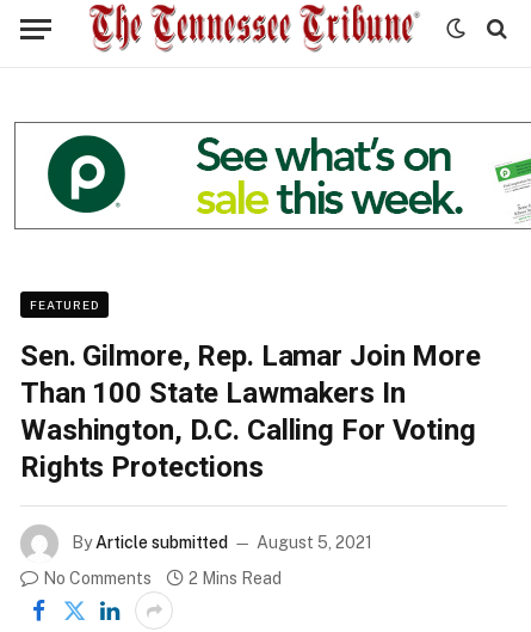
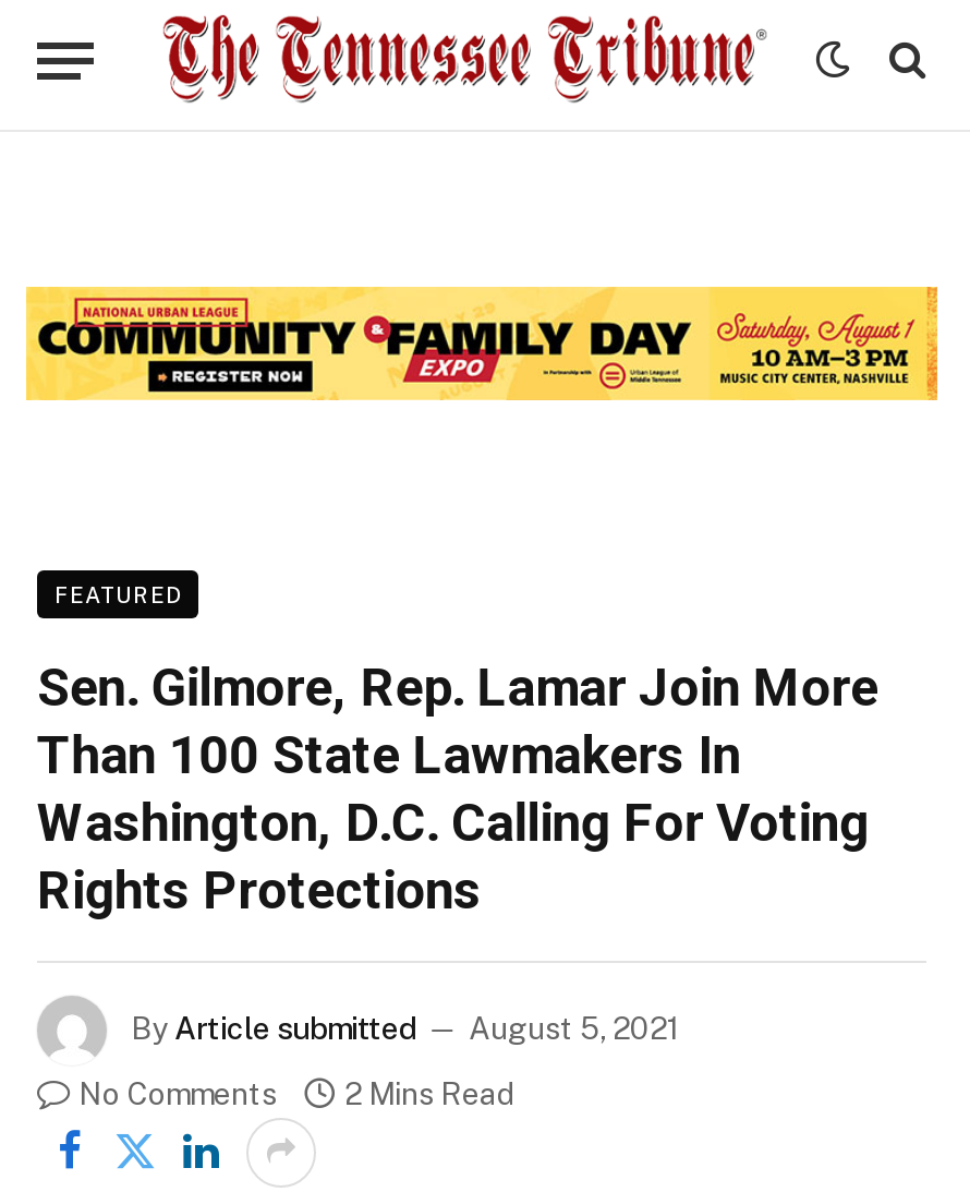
- [image]
+ [image]
